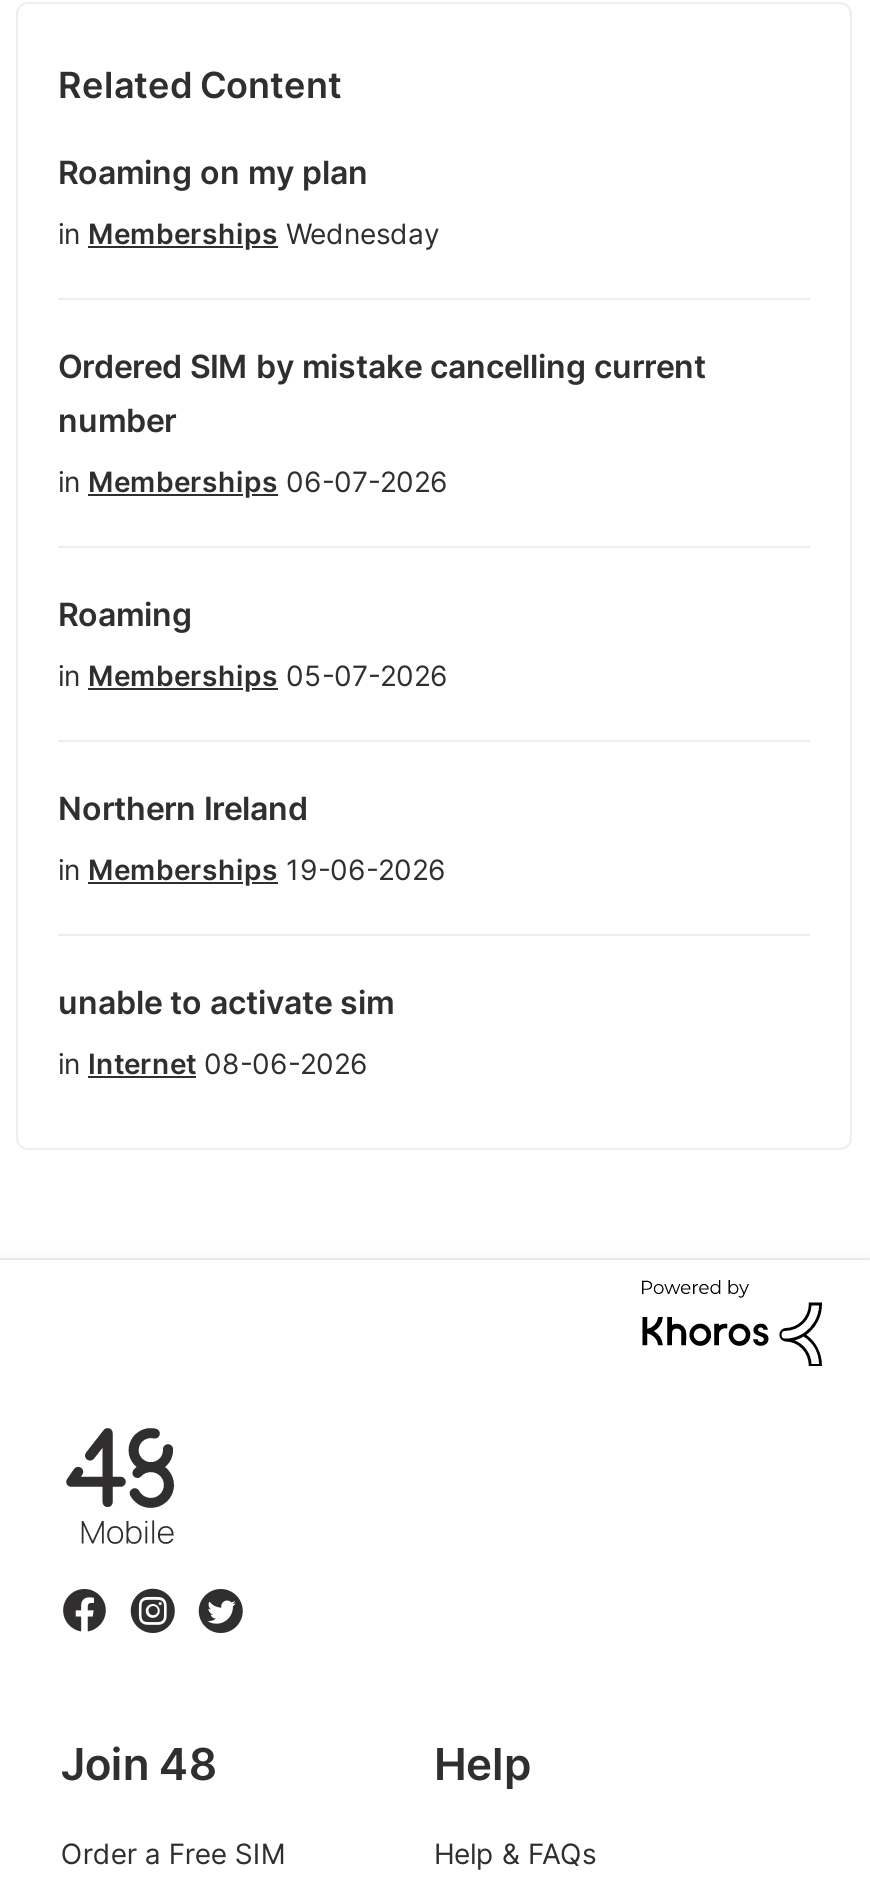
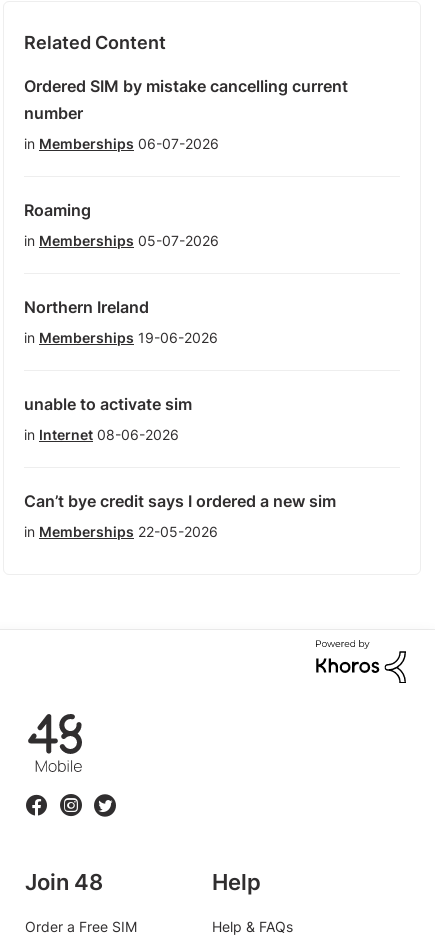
- Roaming on my plan
- in Memberships Wednesday

moved up: Ordered SIM by mistake cancelling current | number | in Memberships 06-07-2026 | ... | unable to activate sim | in Internet 08-06-2026

+ Can’t bye credit says I ordered a new sim
+ in Memberships 22-05-2026
